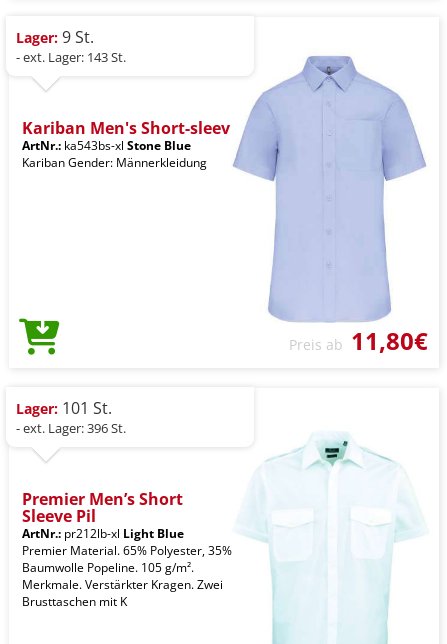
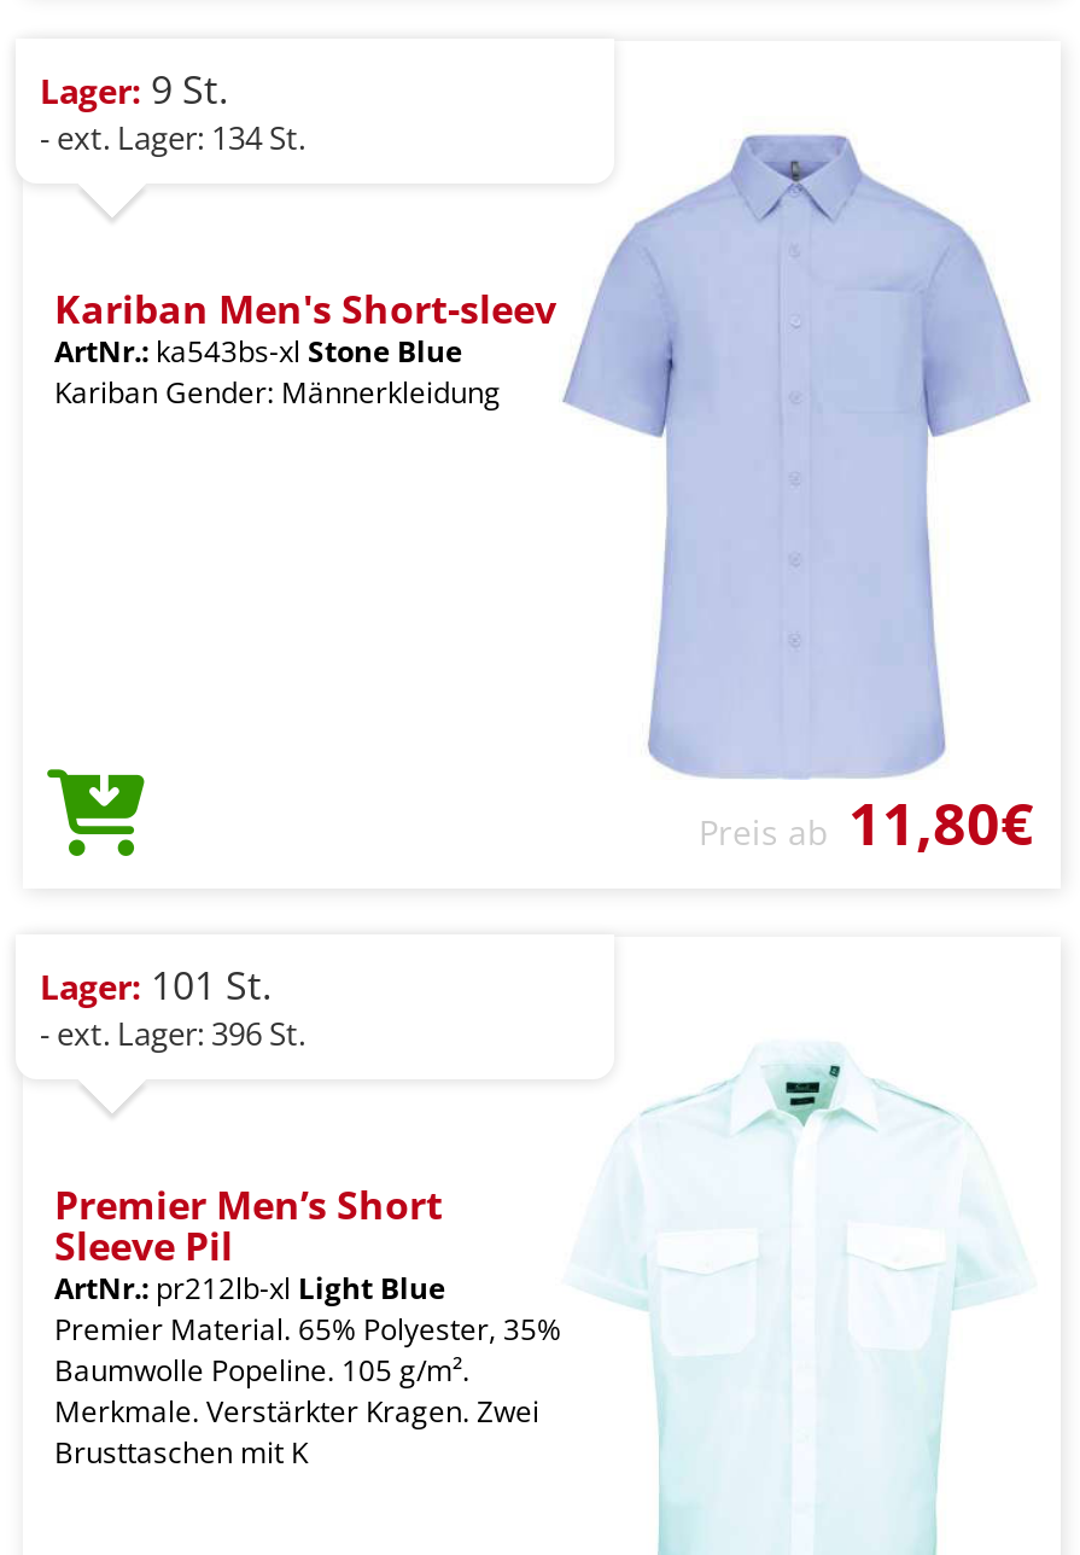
- - ext. Lager: 143 St.
+ - ext. Lager: 134 St.
